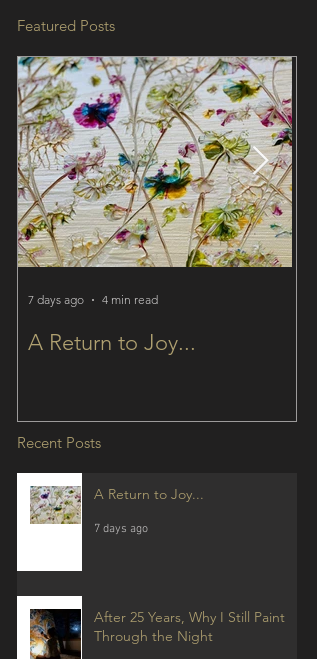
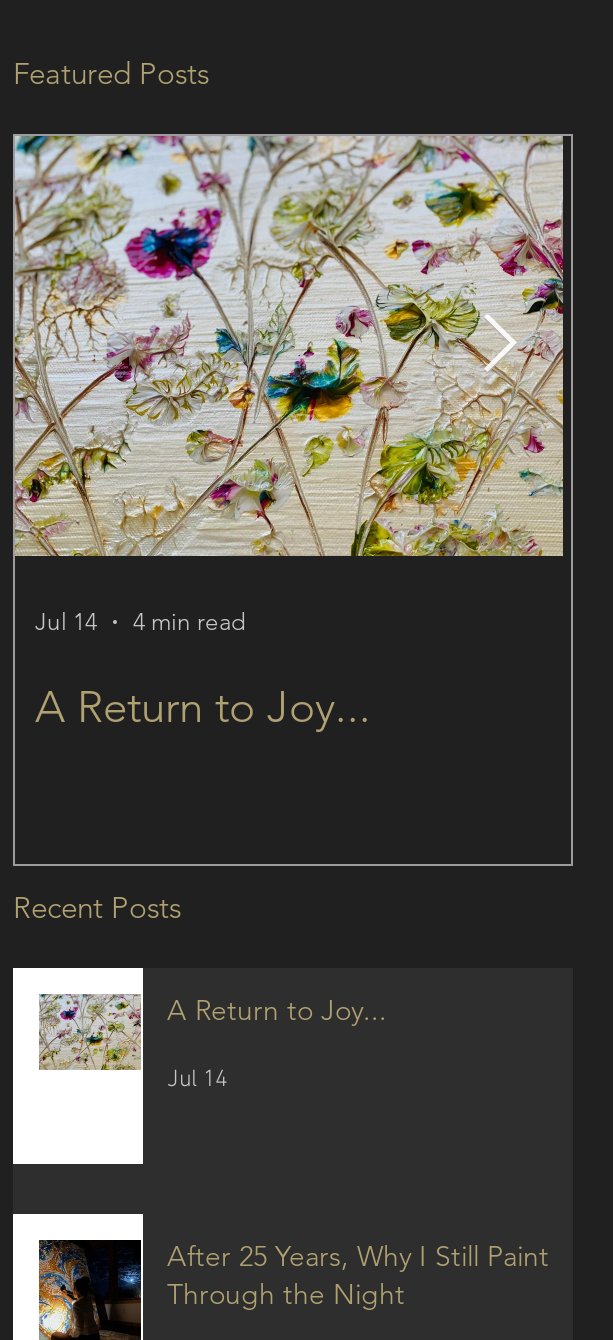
- 7 days ago 4 min read
+ Jul 14 4 min read

- 7 days ago
+ Jul 14
